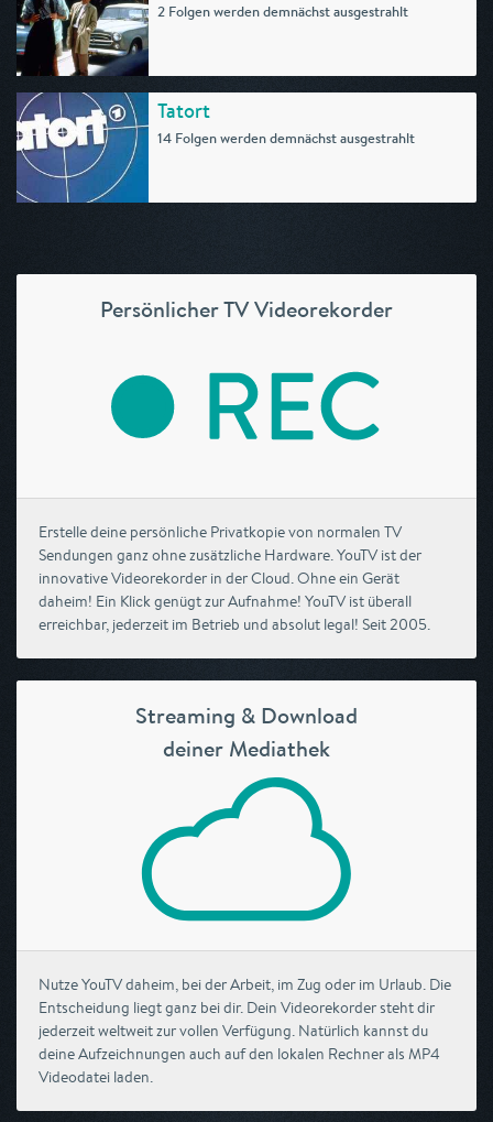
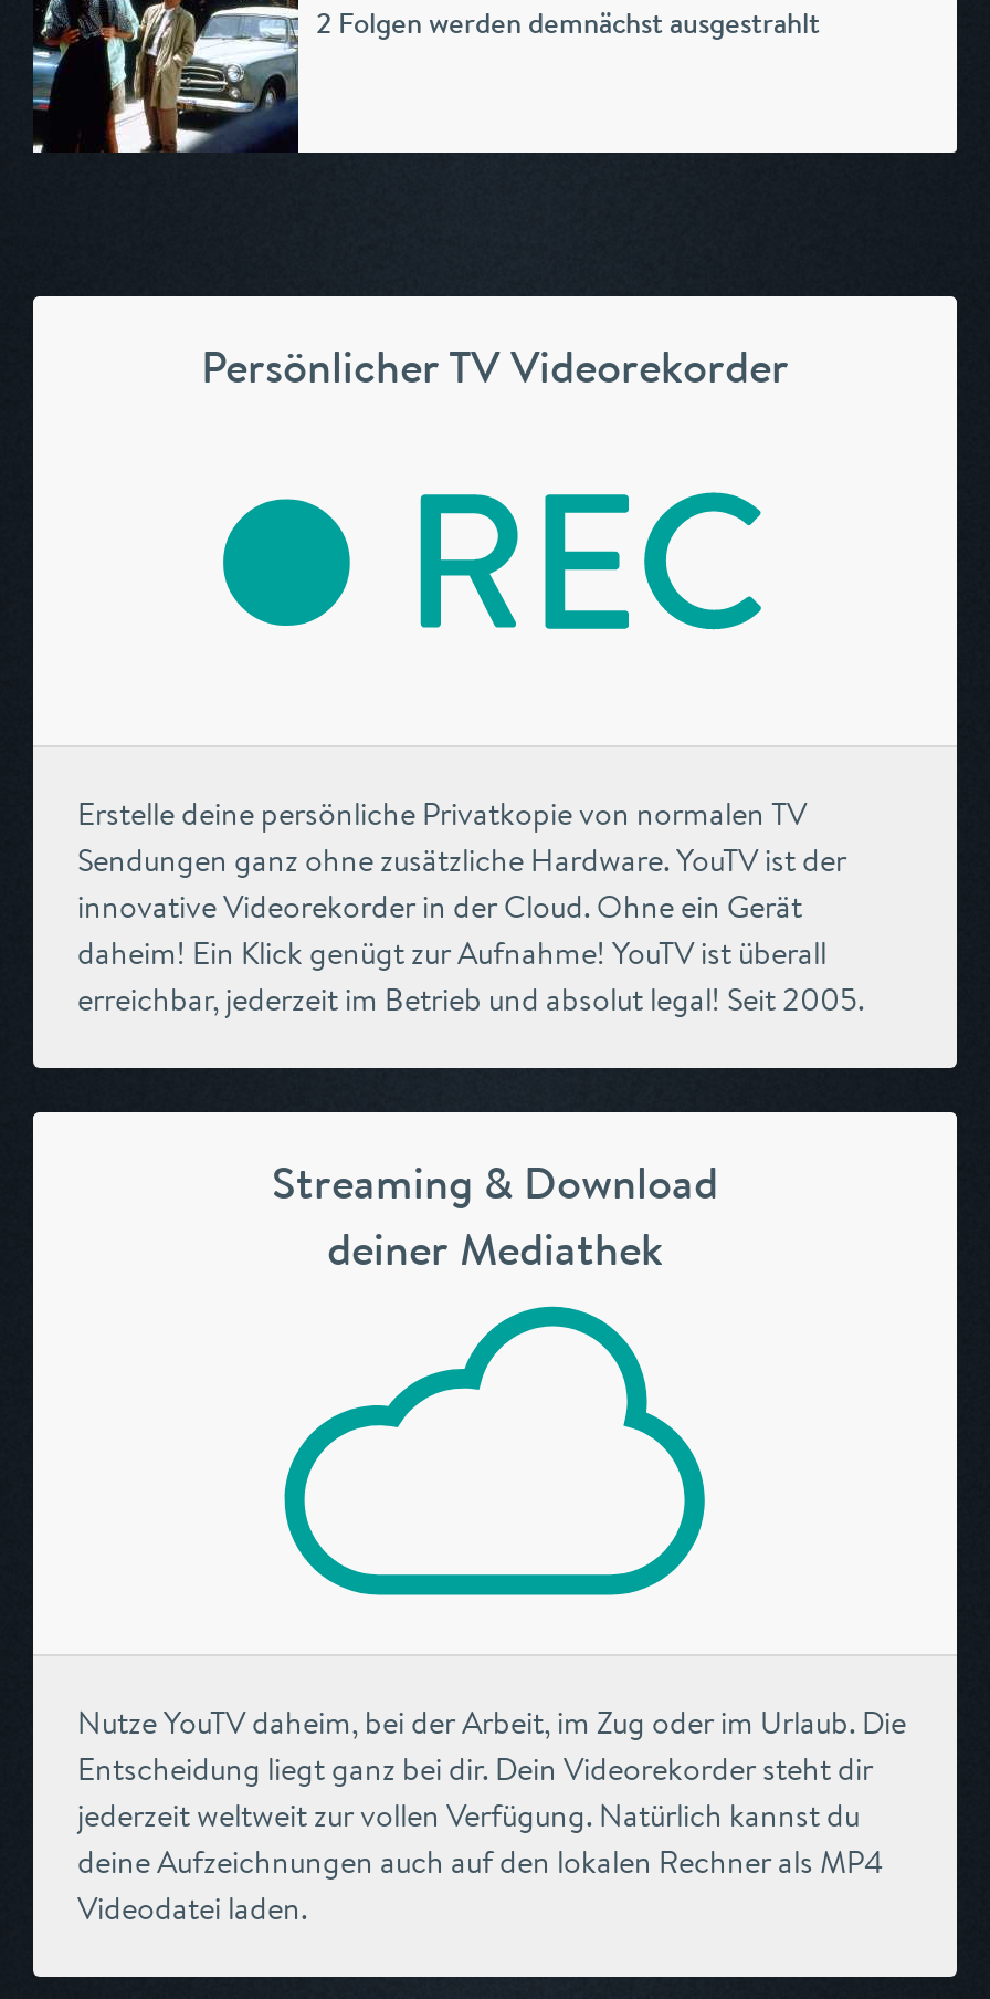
- [image]
- Tatort
- 14 Folgen werden demnächst ausgestrahlt
